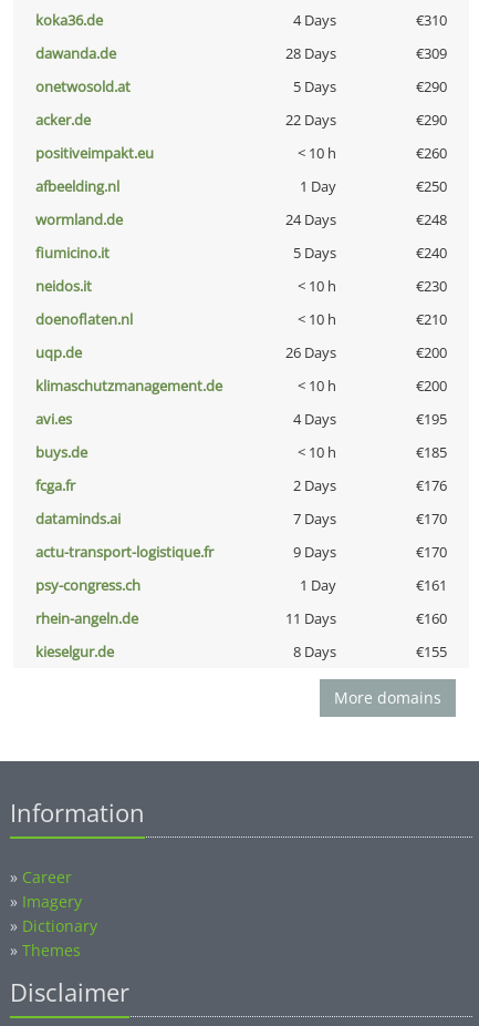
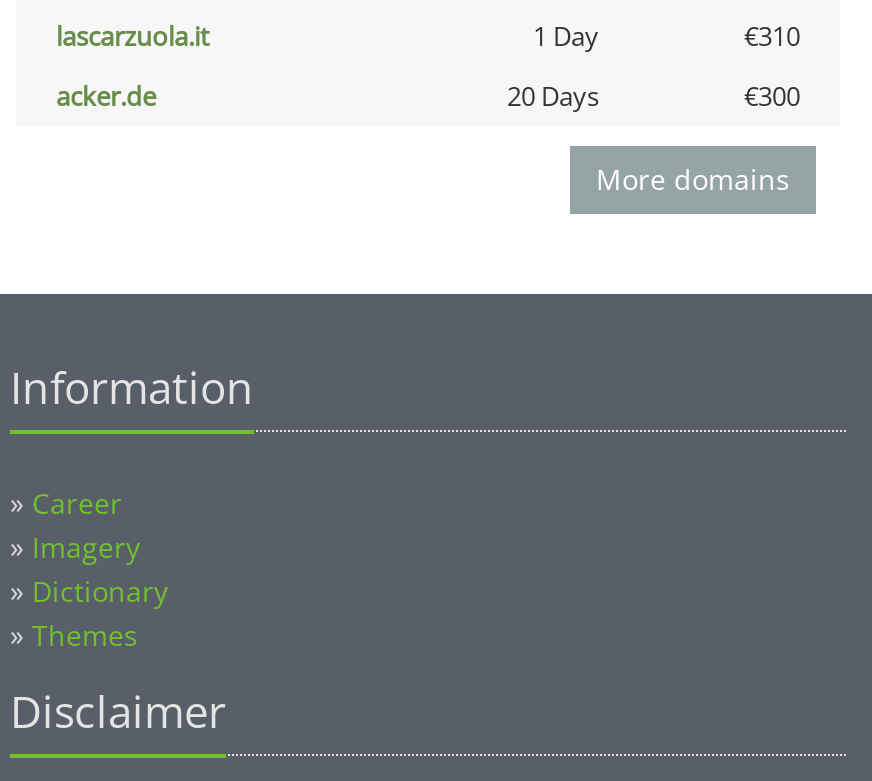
- koka36.de
- 4 Days
+ lascarzuola.it
+ 1 Day

- dawanda.de
- 28 Days
- €309
- onetwosold.at
- 5 Days
- €290

- 22 Days
- €290
- positiveimpakt.eu
- < 10 h
- €260
- afbeelding.nl
- 1 Day
- €250
- wormland.de
- 24 Days
- €248
- fiumicino.it
- 5 Days
- €240
- neidos.it
- < 10 h
- €230
- doenoflaten.nl
- < 10 h
- €210
- uqp.de
- 26 Days
- €200
- klimaschutzmanagement.de
- < 10 h
- €200
- avi.es
- 4 Days
- €195
- buys.de
- < 10 h
- €185
- fcga.fr
- 2 Days
- €176
- dataminds.ai
- 7 Days
- €170
- actu-transport-logistique.fr
- 9 Days
- €170
- psy-congress.ch
- 1 Day
- €161
- rhein-angeln.de
- 11 Days
- €160
- kieselgur.de
- 8 Days
- €155
+ 20 Days
+ €300
